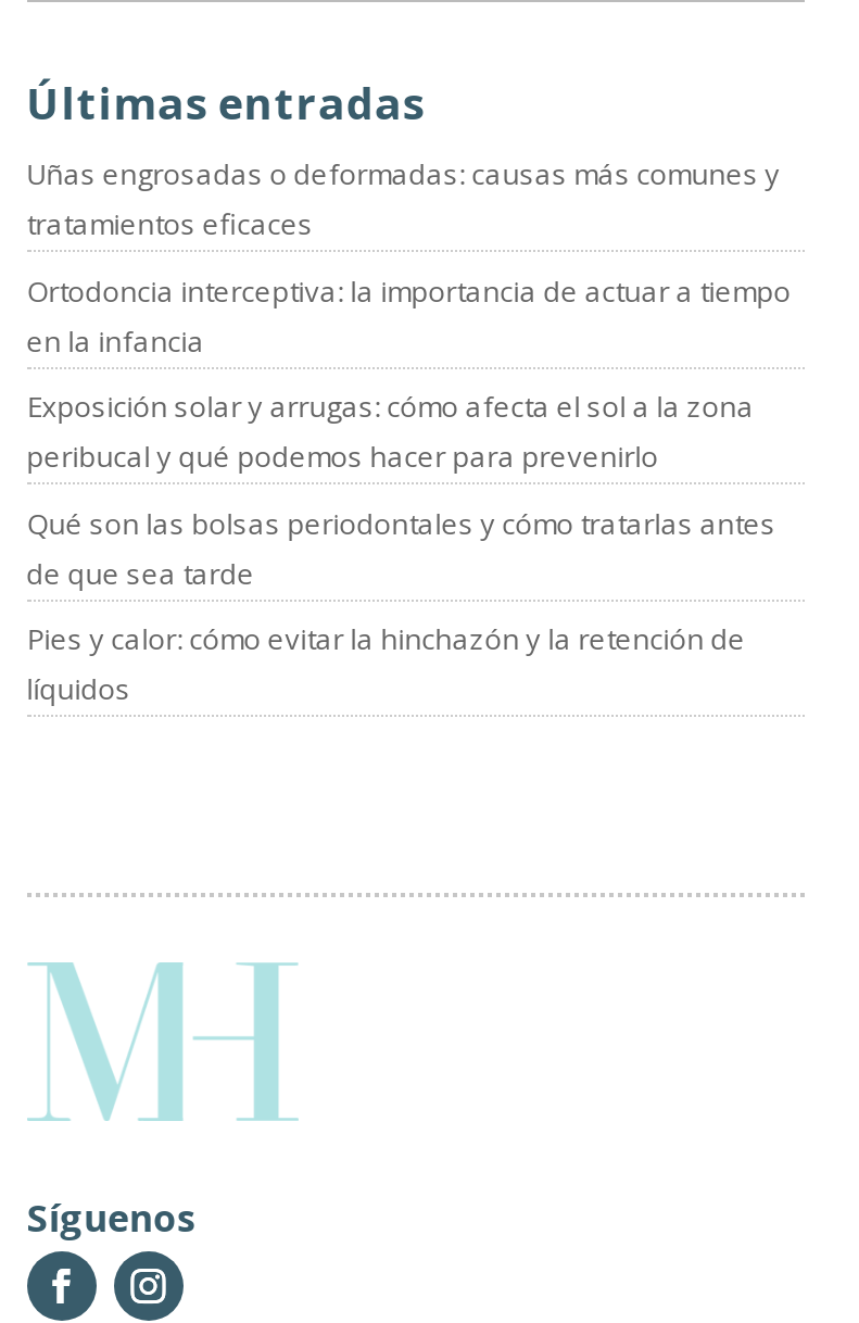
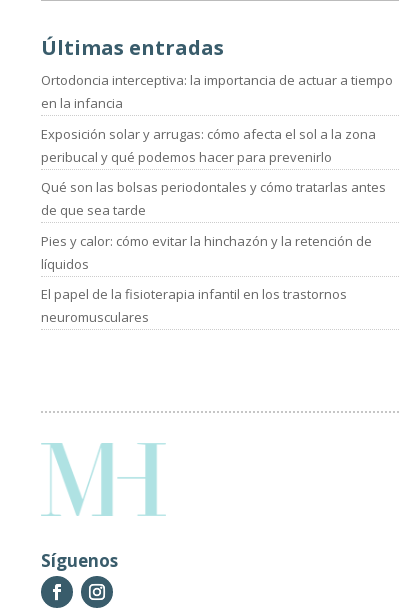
- Uñas engrosadas o deformadas: causas más comunes y
- tratamientos eficaces

moved up: Ortodoncia interceptiva: la importancia de actuar a tiempo | en la infancia | Exposición solar y arrugas: cómo afecta el sol a la zona | peribucal y qué podemos hacer para prevenirlo | Qué son las bolsas periodontales y cómo tratarlas antes | de que sea tarde | Pies y calor: cómo evitar la hinchazón y la retención de | líquidos

+ El papel de la fisioterapia infantil en los trastornos
+ neuromusculares
